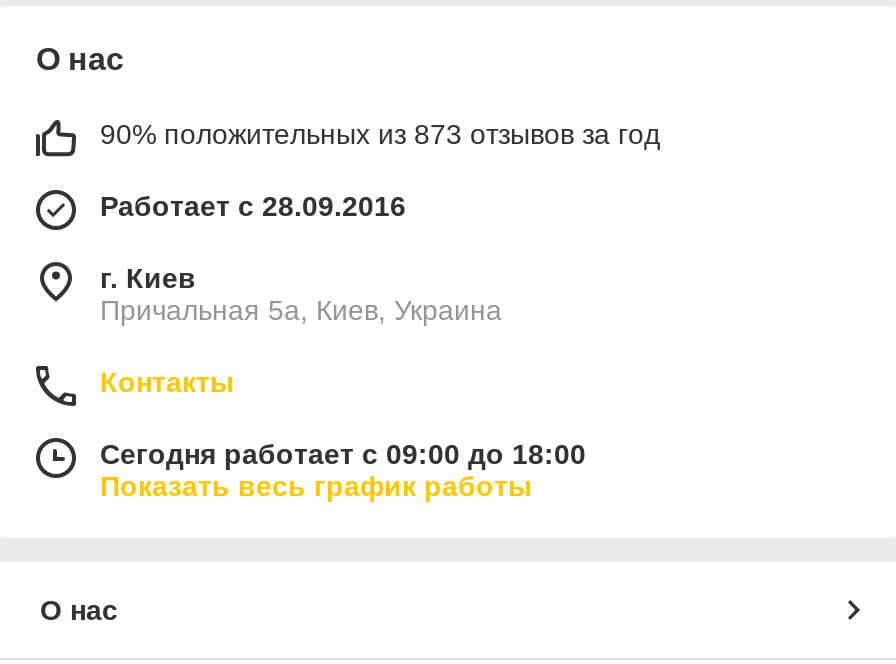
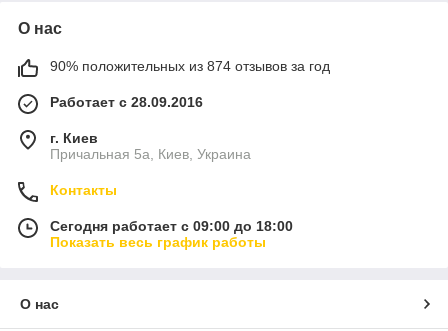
- 90% положительных из 873 отзывов за год
+ 90% положительных из 874 отзывов за год
